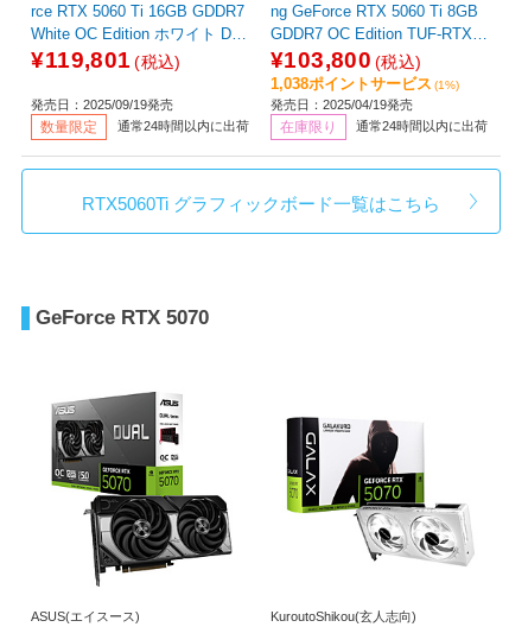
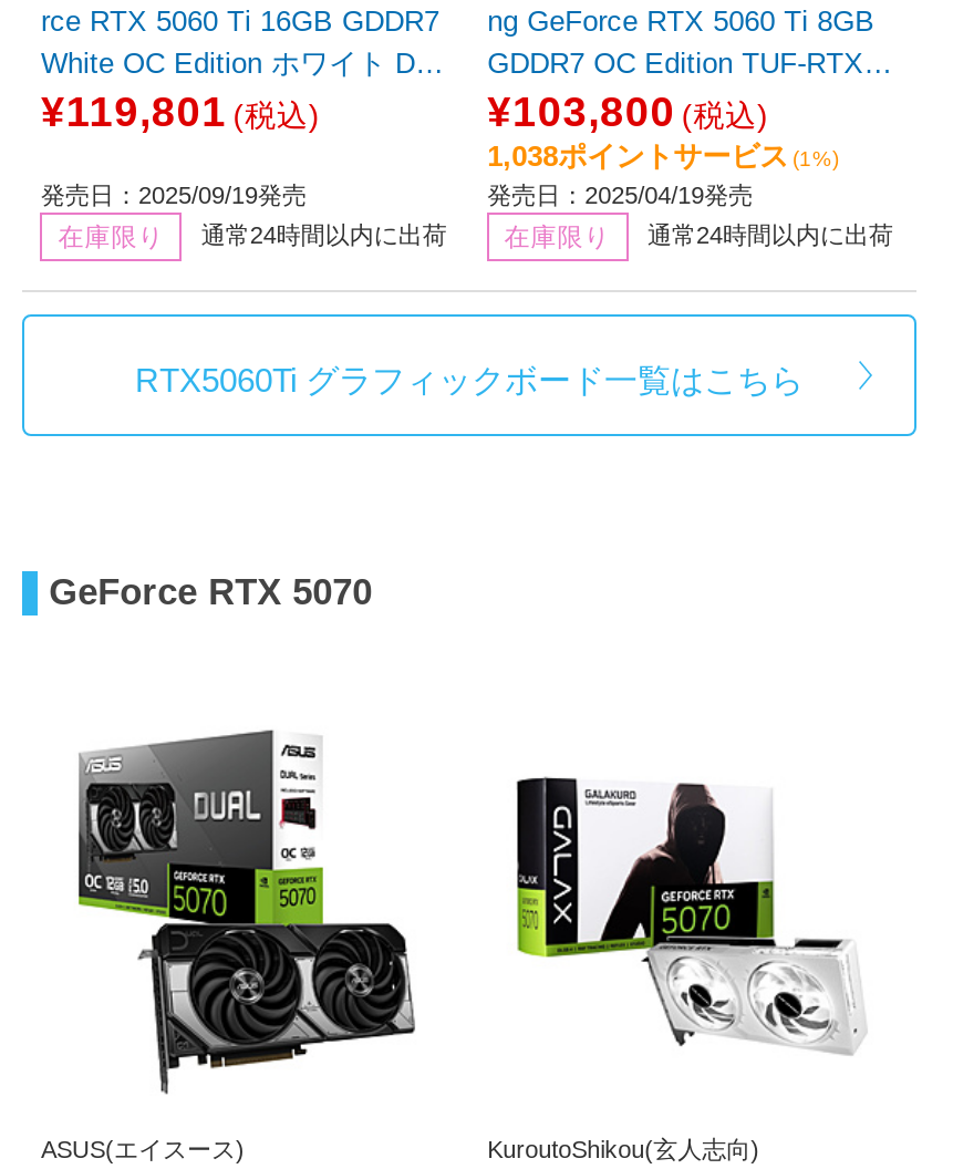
- 数量限定
+ 在庫限り
